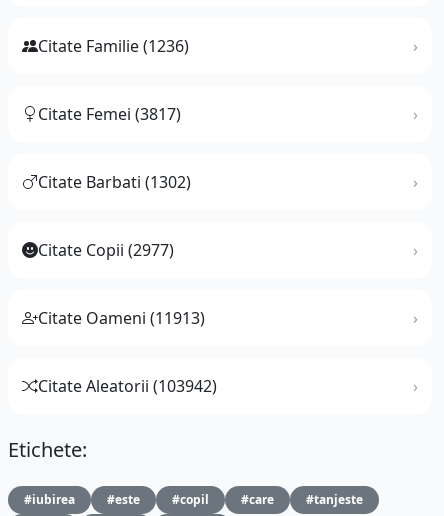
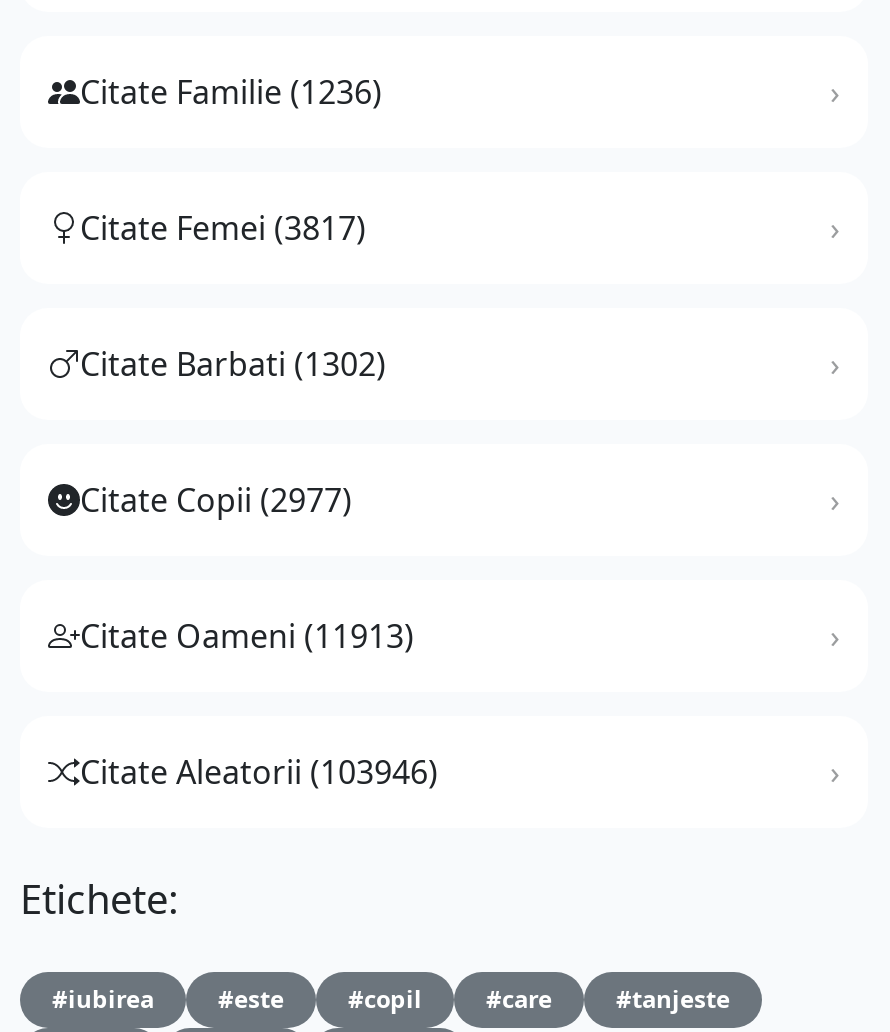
- Citate Aleatorii (103942)
+ Citate Aleatorii (103946)
